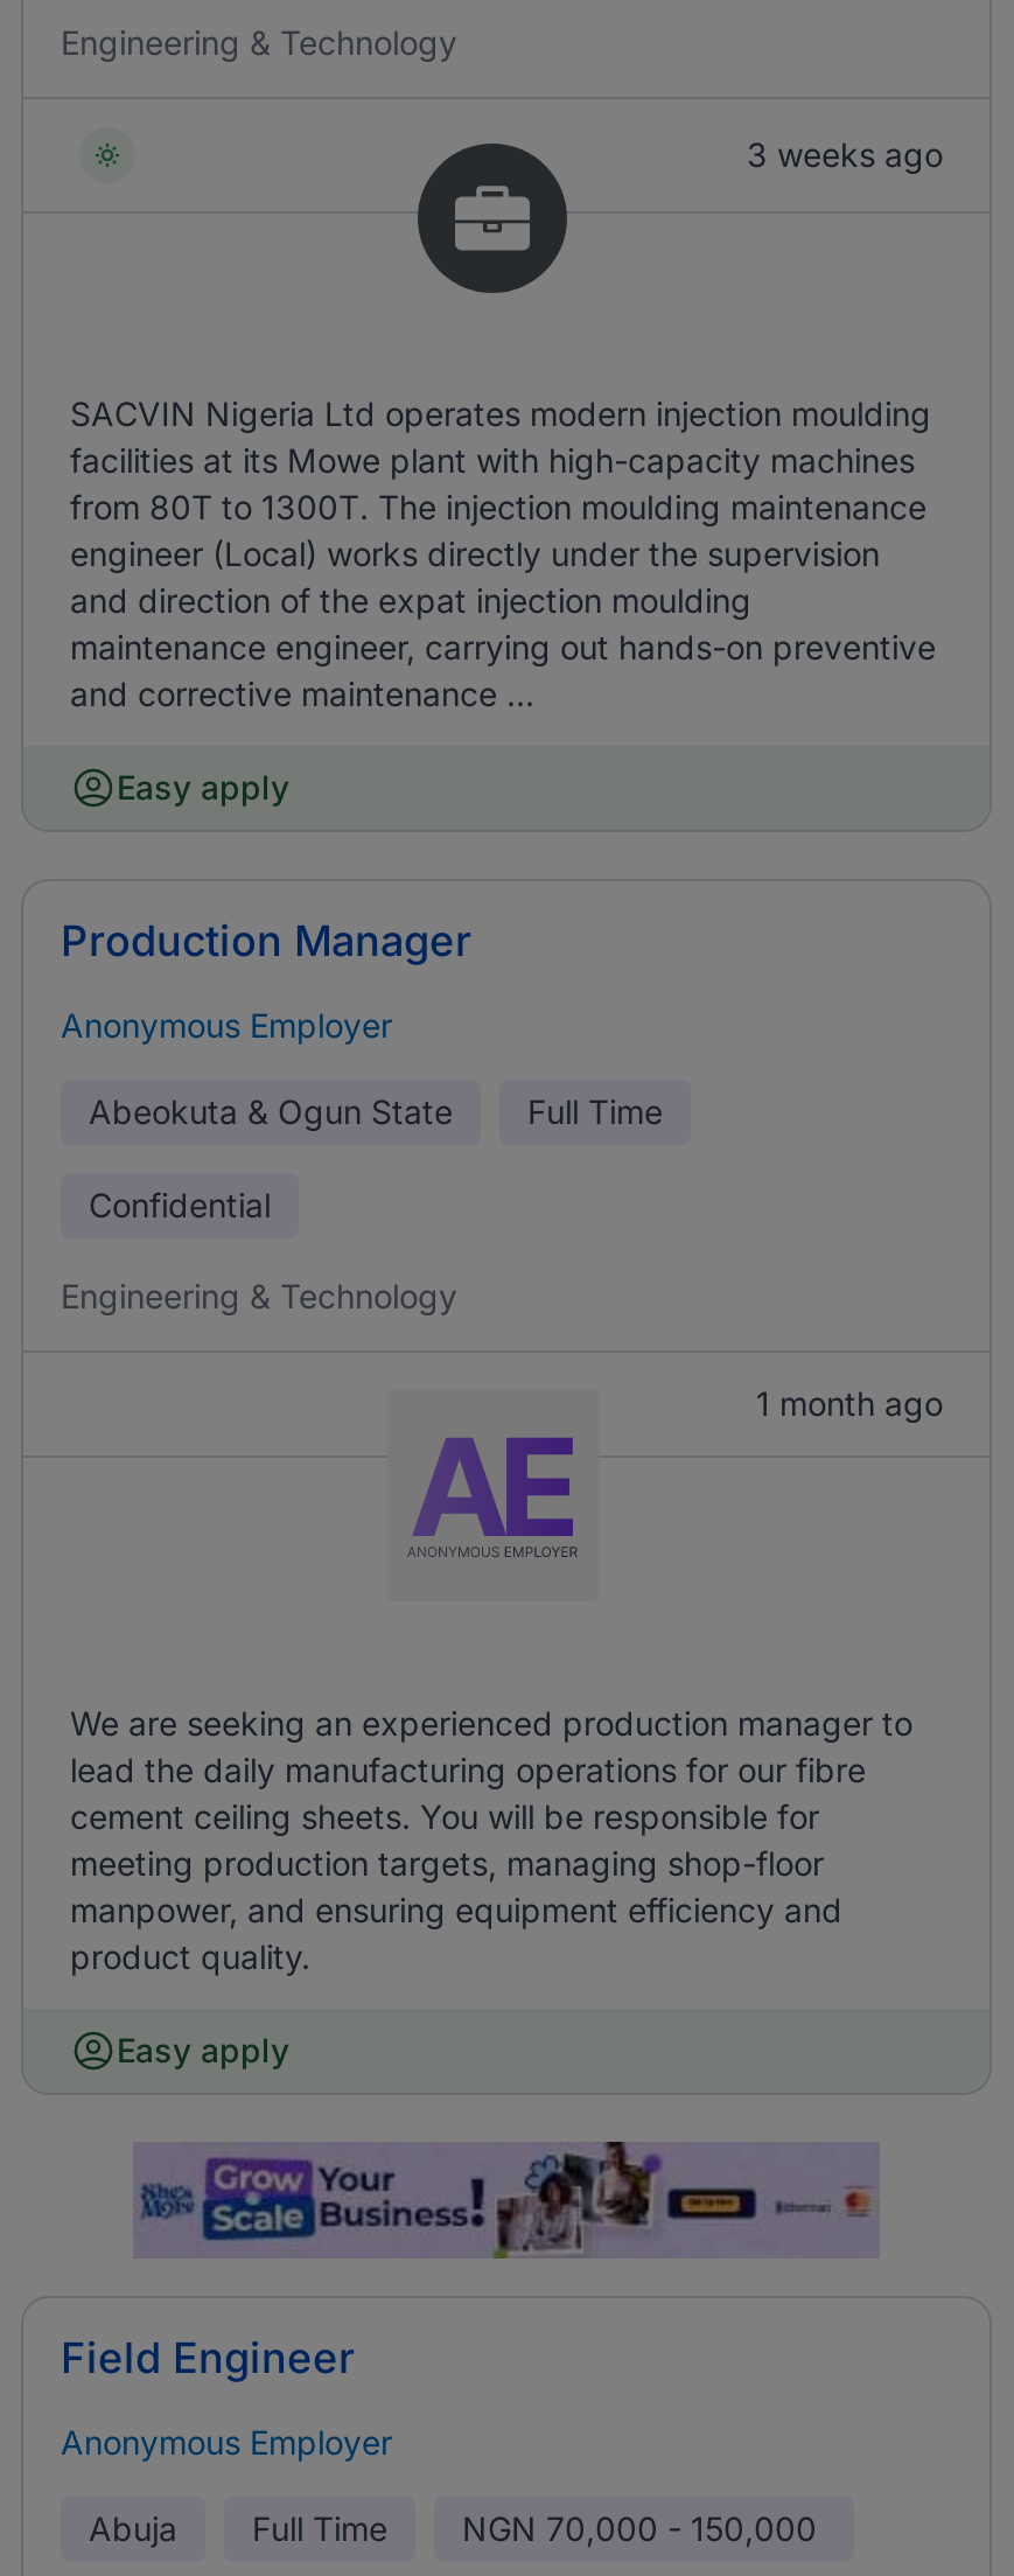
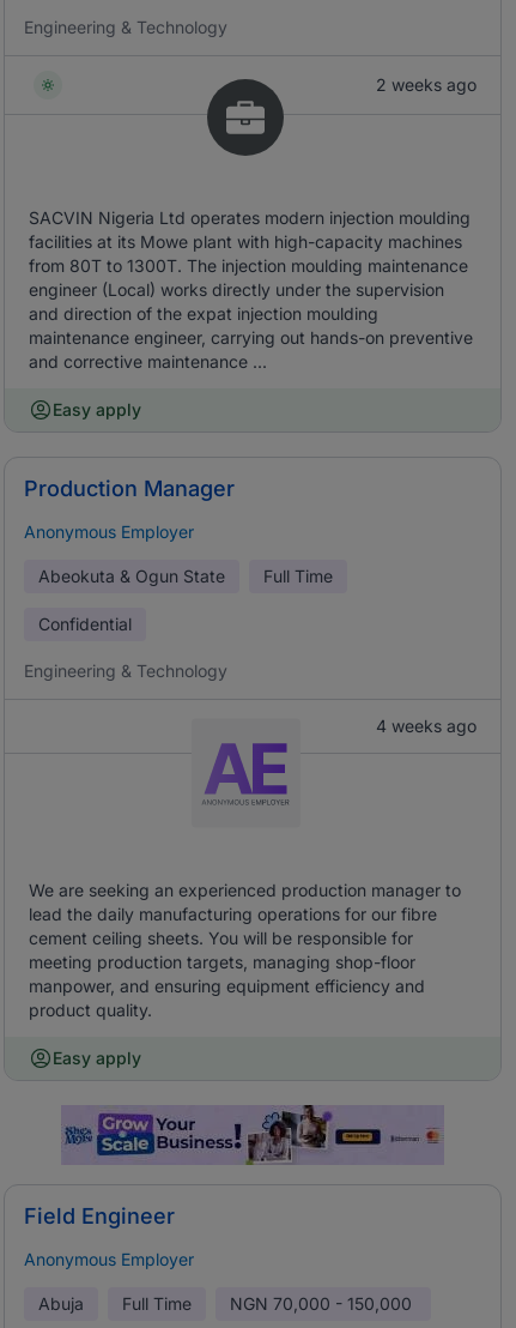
- 3 weeks ago
+ 2 weeks ago

- 1 month ago
+ 4 weeks ago
